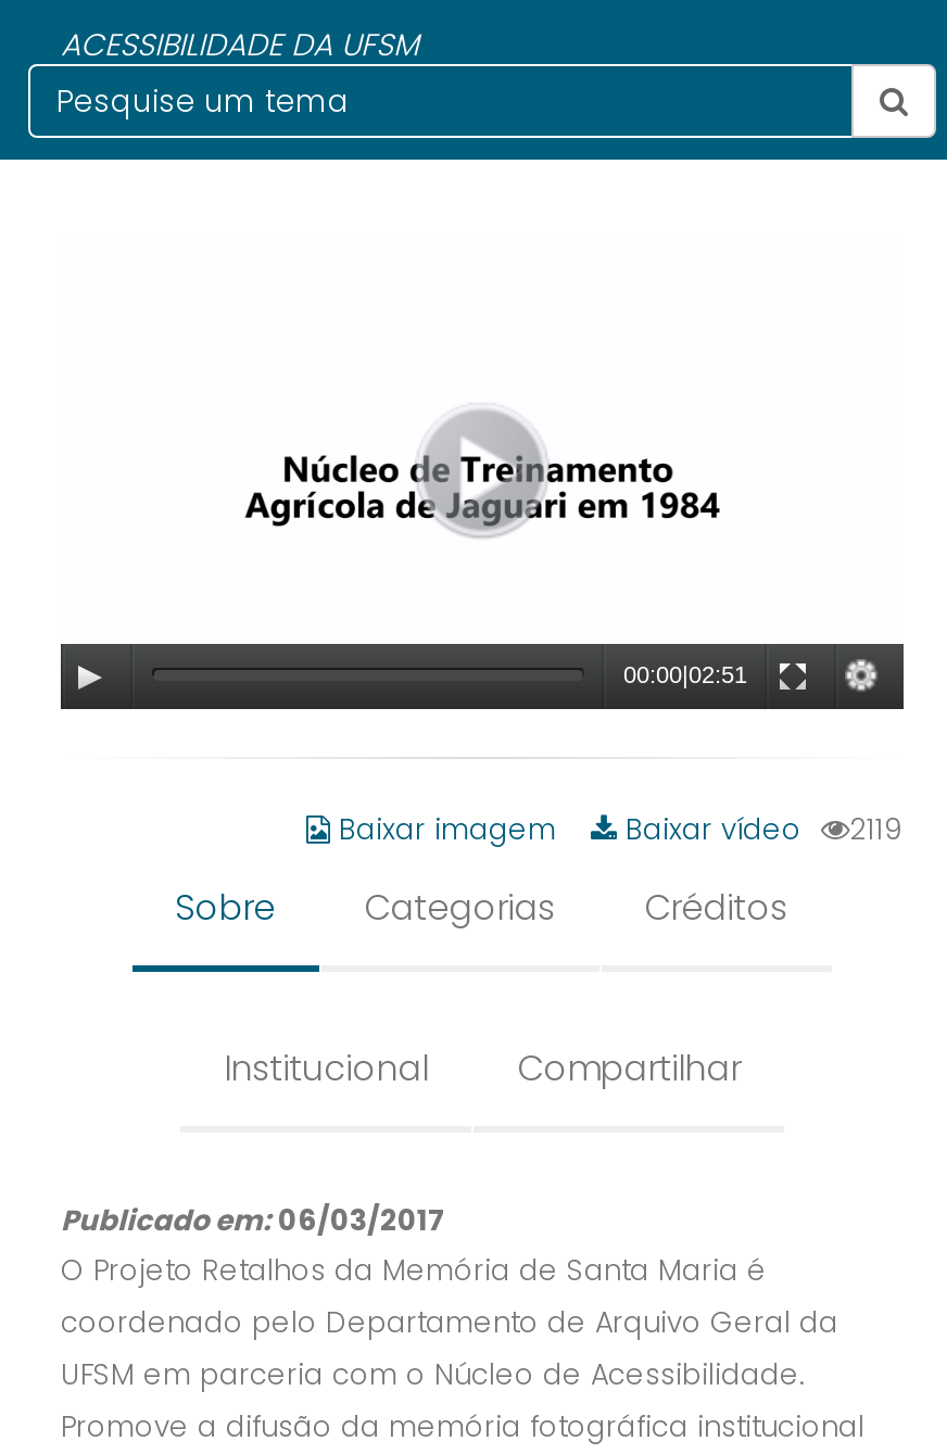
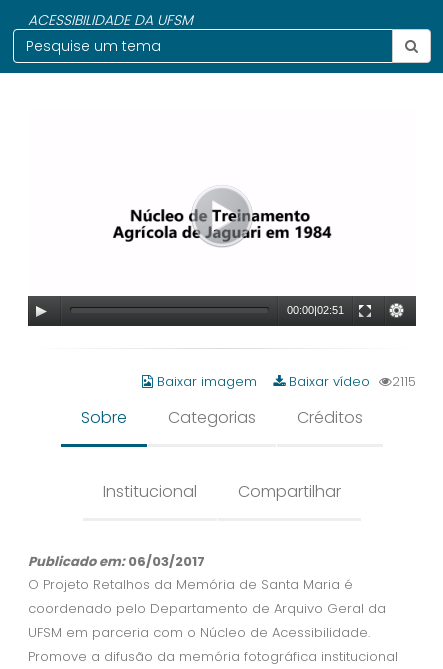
- Baixar imagem Baixar vídeo 2119
+ Baixar imagem Baixar vídeo 2115
